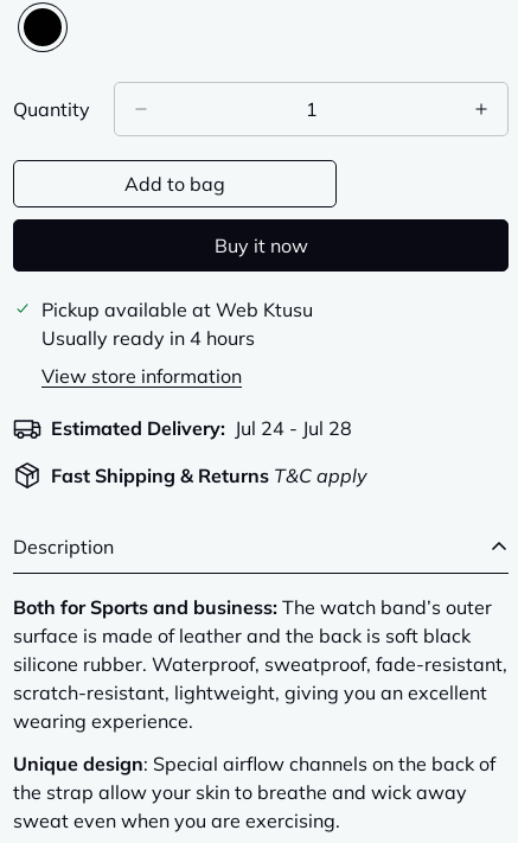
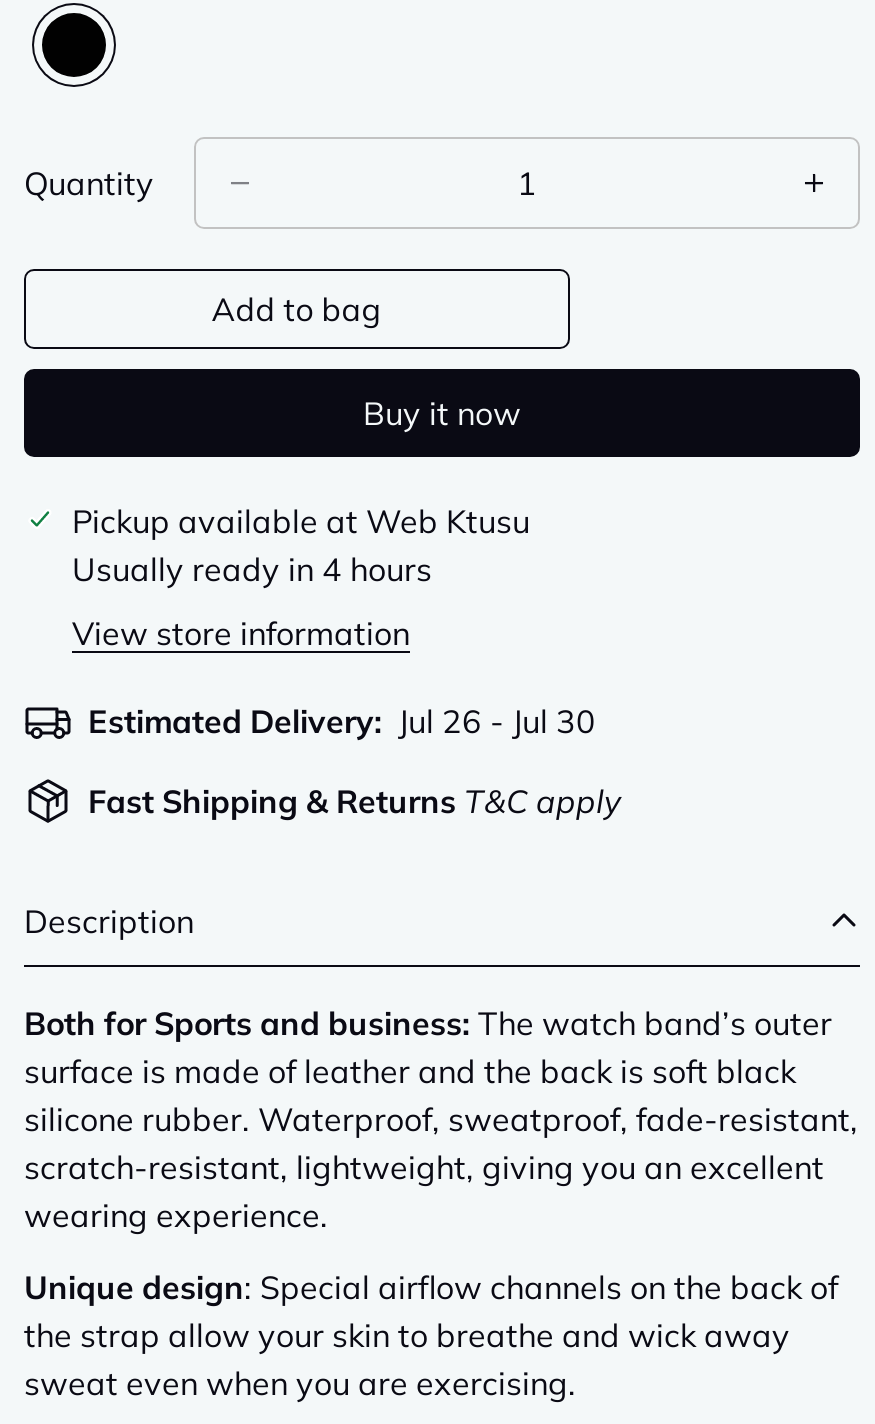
- Estimated Delivery: Jul 24 - Jul 28
+ Estimated Delivery: Jul 26 - Jul 30
